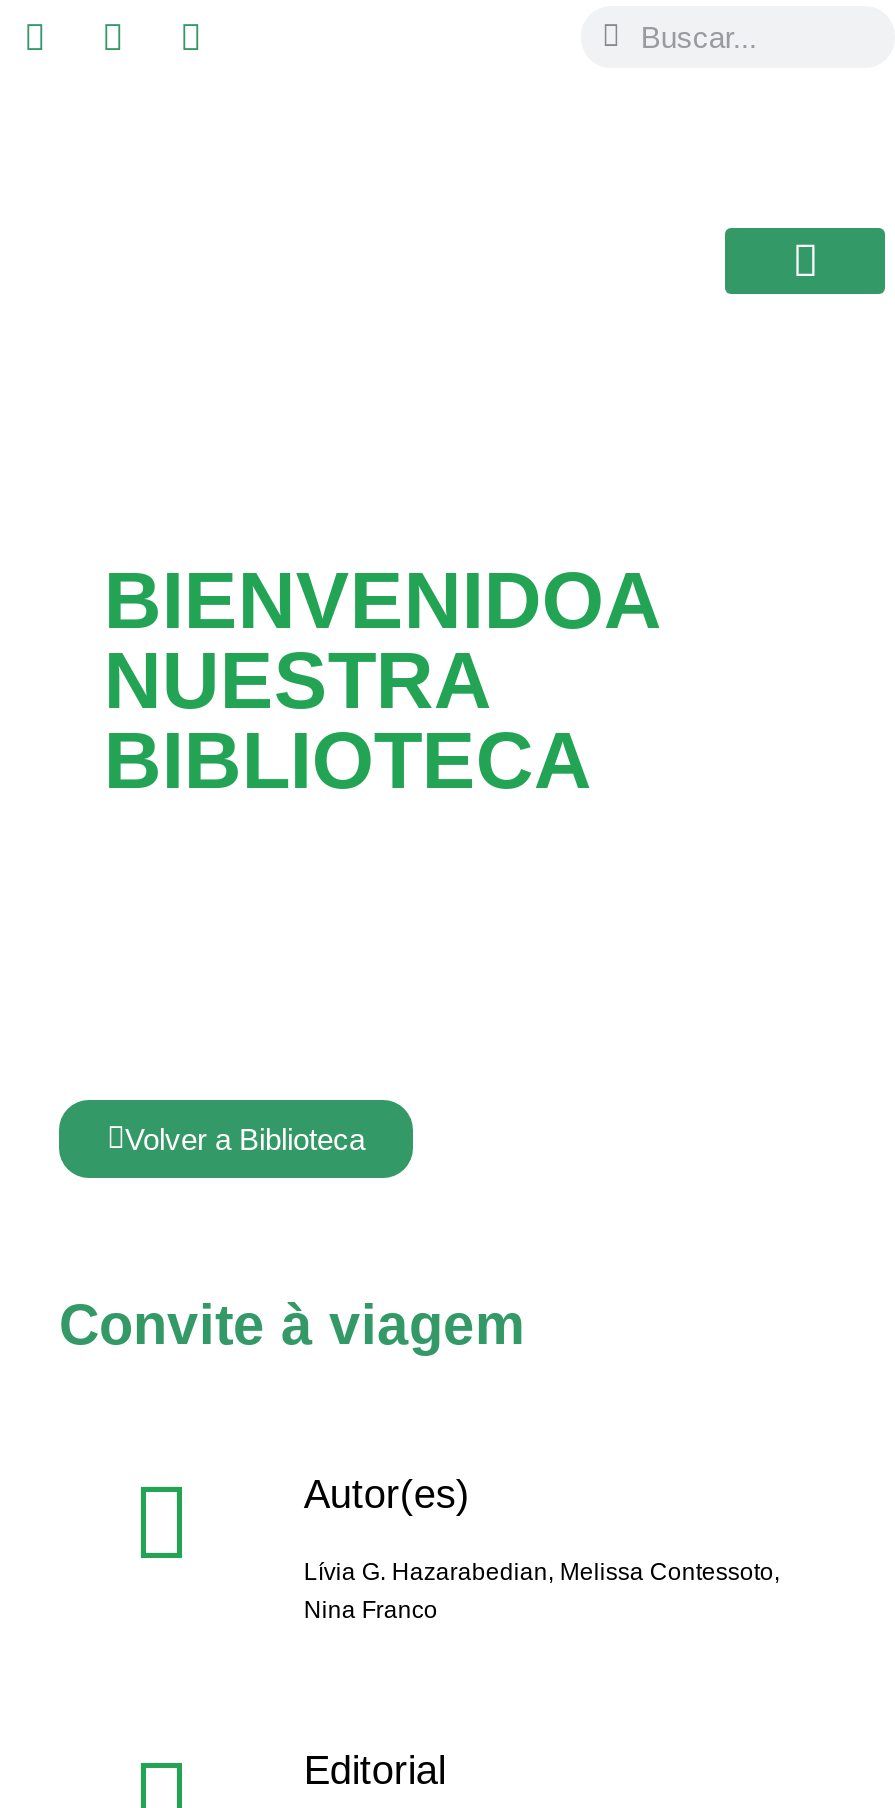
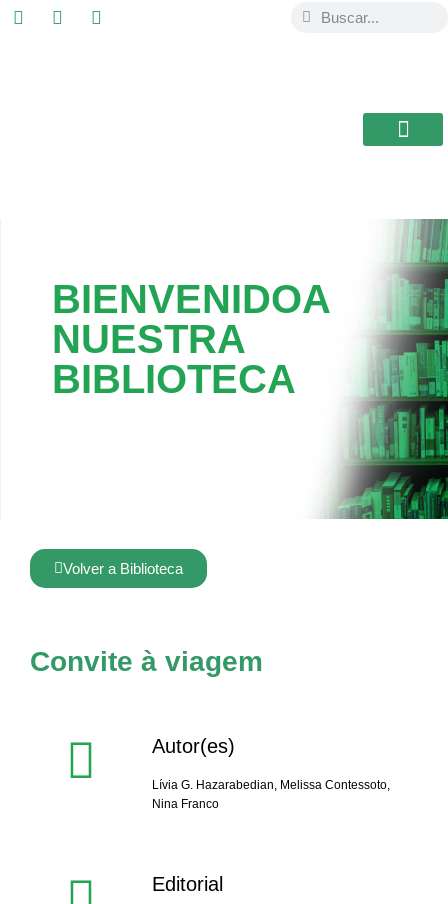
+ [image]
